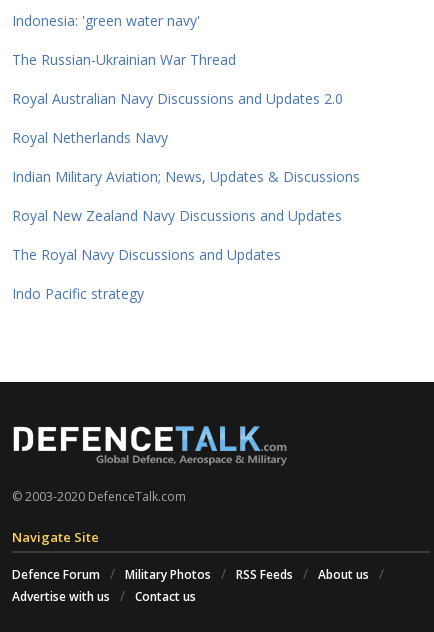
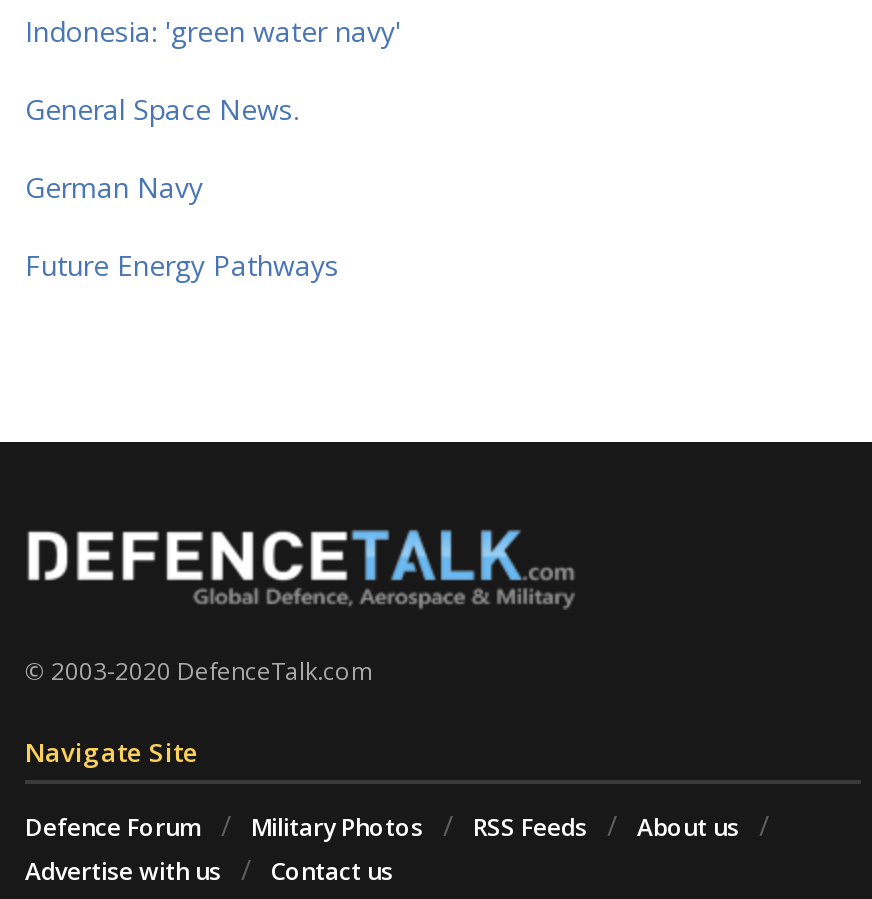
- The Russian-Ukrainian War Thread
- Royal Australian Navy Discussions and Updates 2.0
- Royal Netherlands Navy
- Indian Military Aviation; News, Updates & Discussions
- Royal New Zealand Navy Discussions and Updates
- The Royal Navy Discussions and Updates
- Indo Pacific strategy
+ General Space News.
+ German Navy
+ Future Energy Pathways
